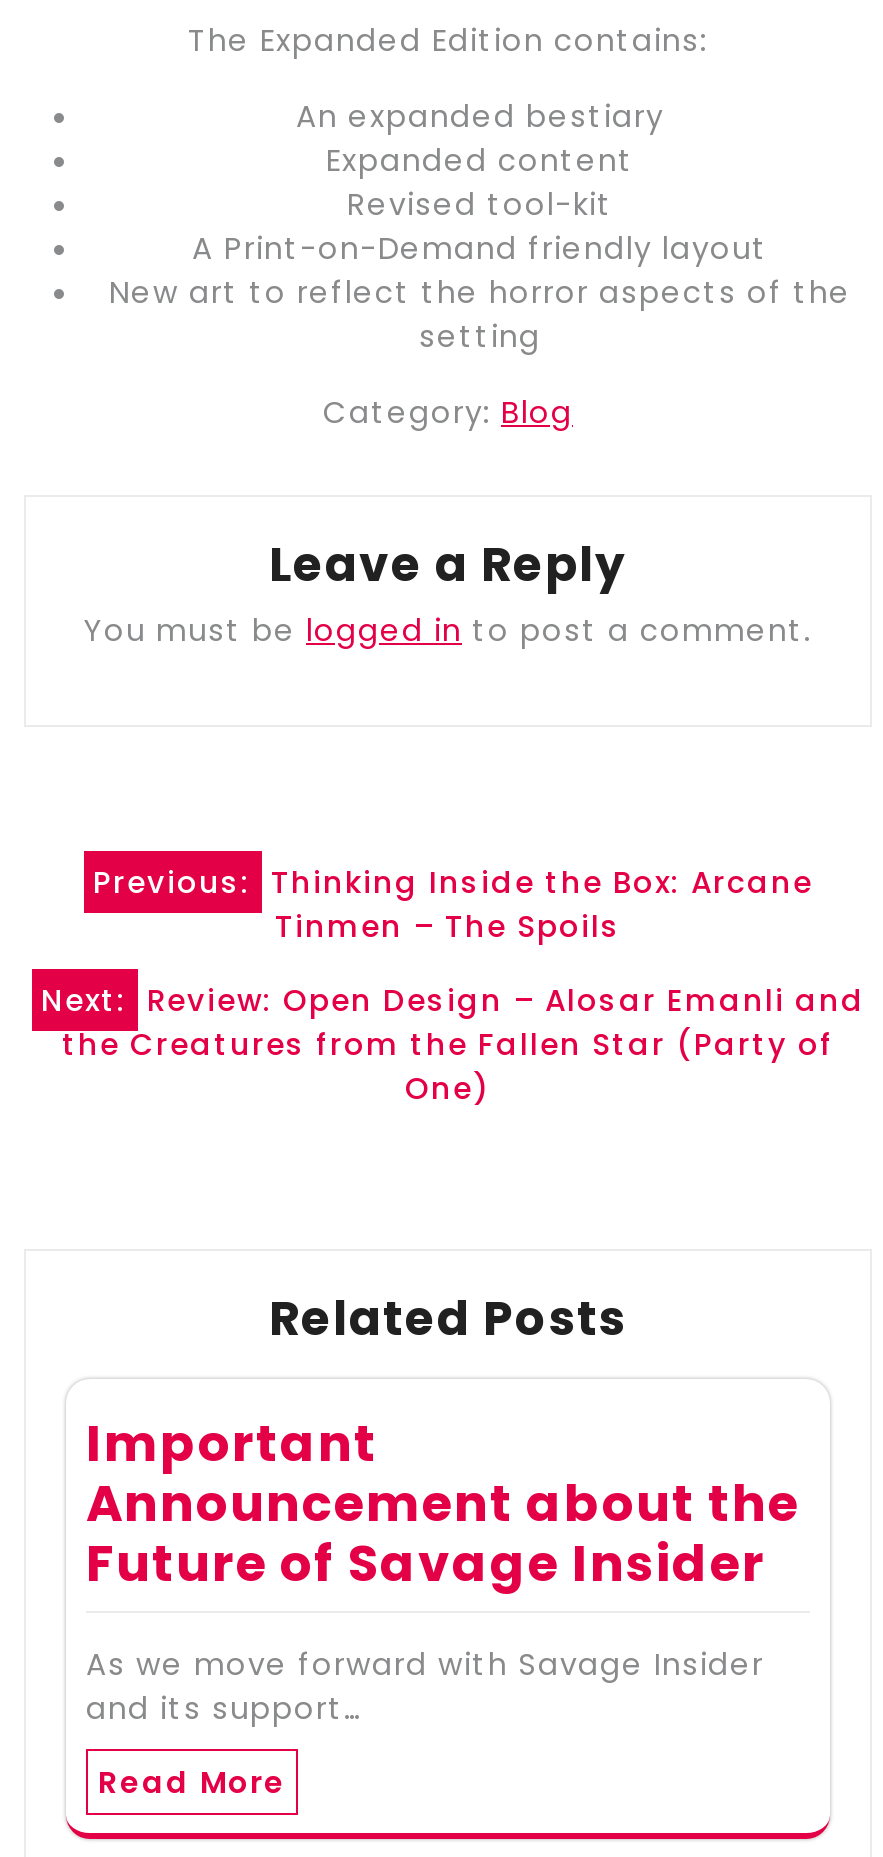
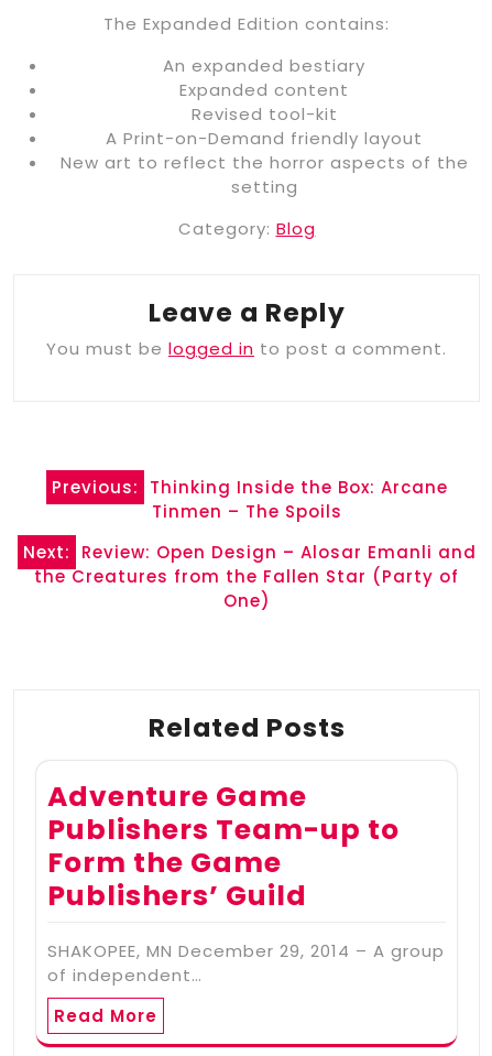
- Important
- Announcement about the
- Future of Savage Insider
+ Adventure Game
+ Publishers Team-up to
+ Form the Game
+ Publishers’ Guild

- As we move forward with Savage Insider
- and its support…
+ SHAKOPEE, MN December 29, 2014 – A group
+ of independent…
